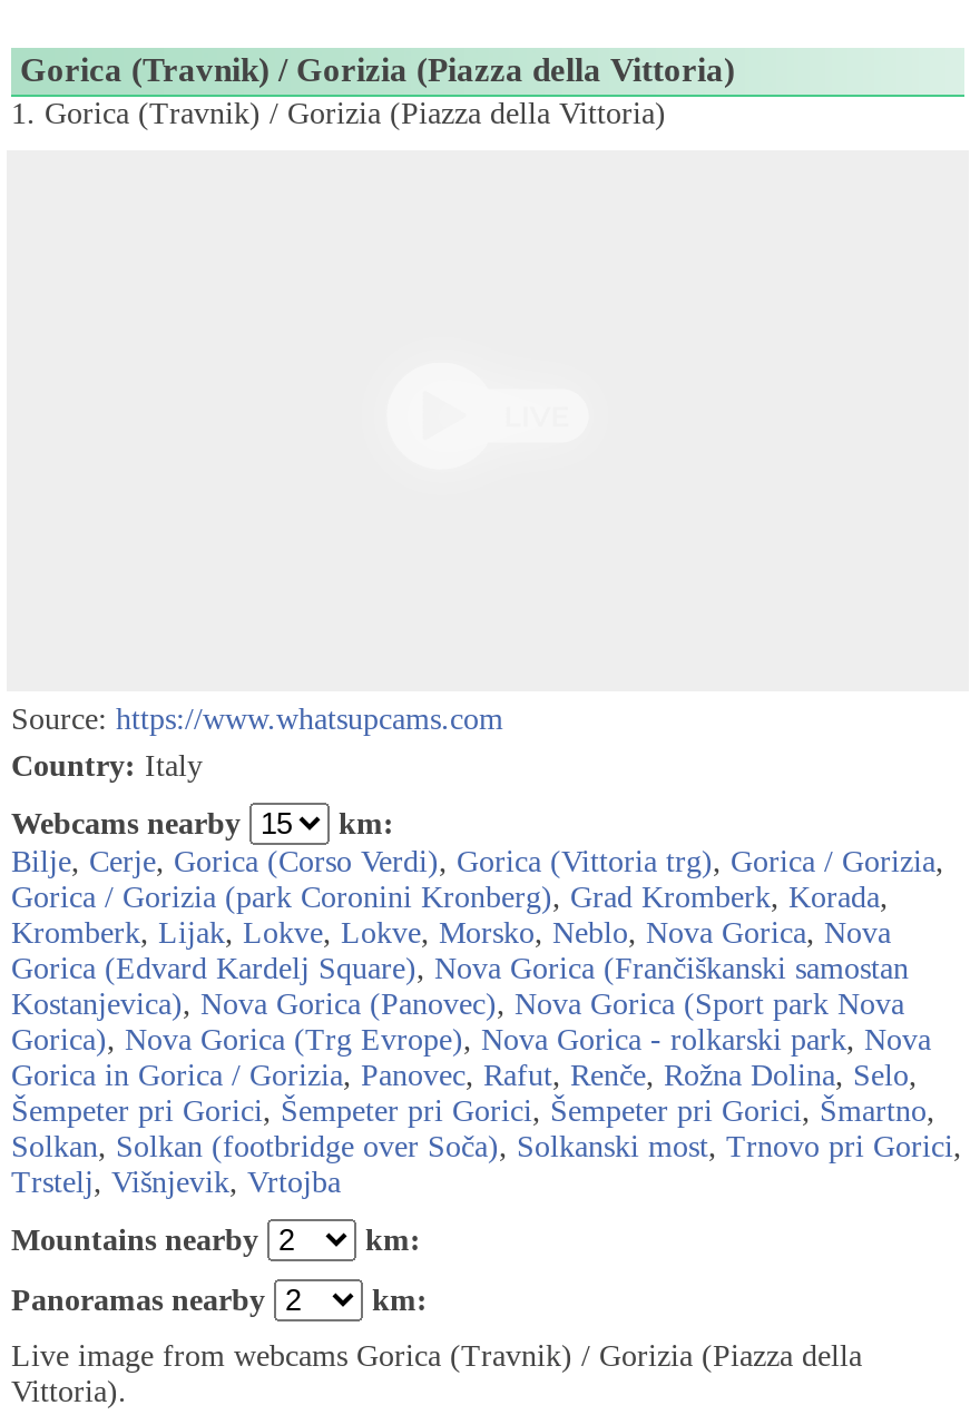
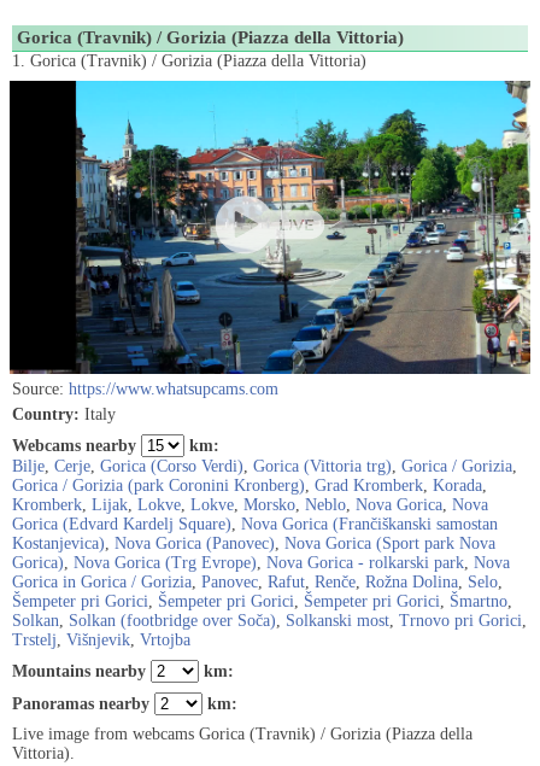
+ [image]
